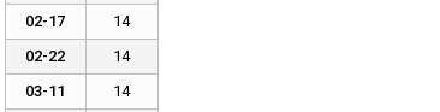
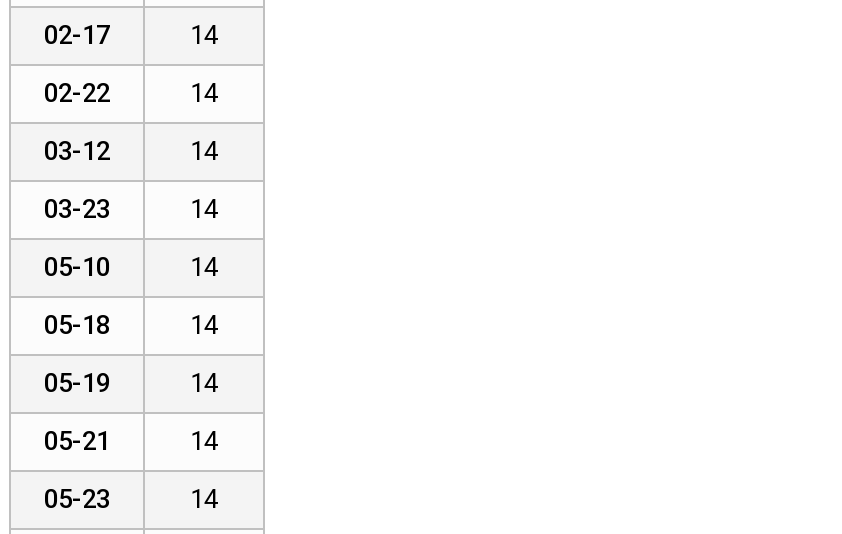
- 03-11
+ 03-12
+ 14
+ 03-23
+ 14
+ 05-10
+ 14
+ 05-18
+ 14
+ 05-19
+ 14
+ 05-21
+ 14
+ 05-23
